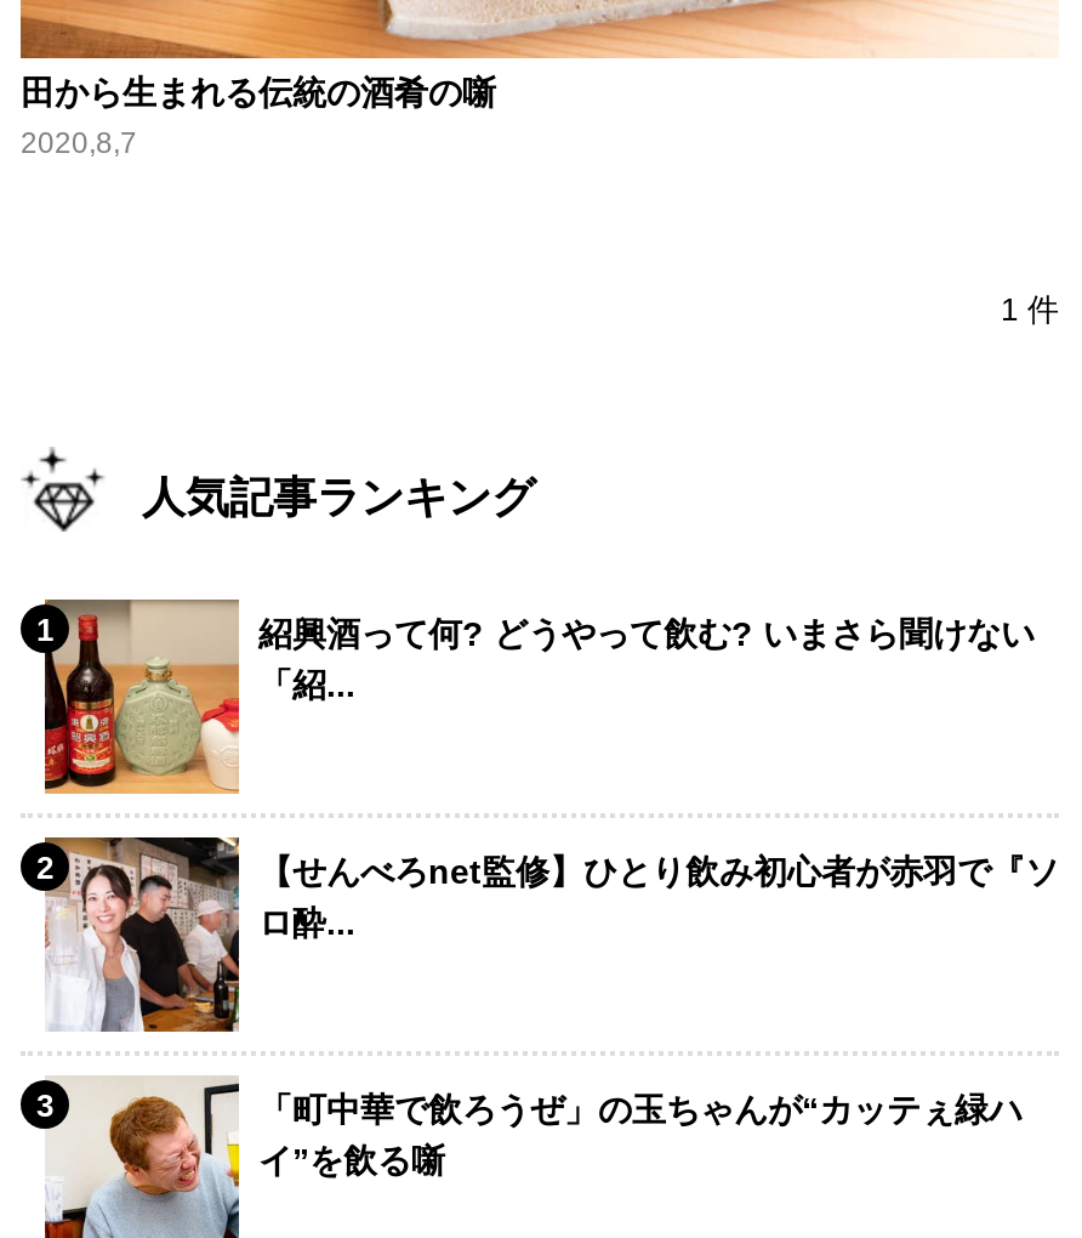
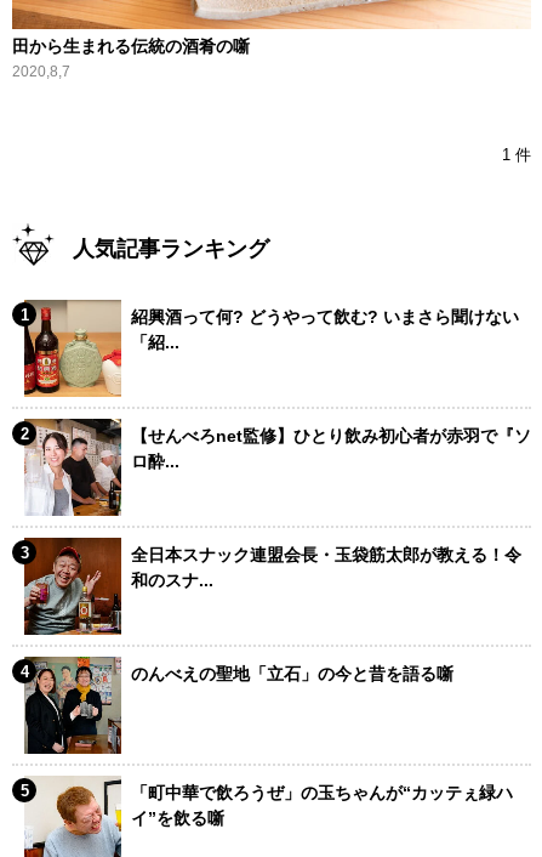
+ [image]
+ のんべえの聖地「立石」の今と昔を語る噺

+ [image]
+ 全日本スナック連盟会長・玉袋筋太郎が教える！令
+ 和のスナ...
